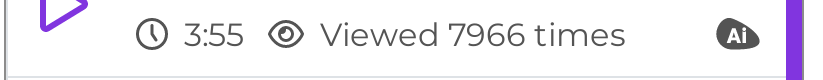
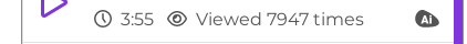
- 3:55 Viewed 7966 times
+ 3:55 Viewed 7947 times
